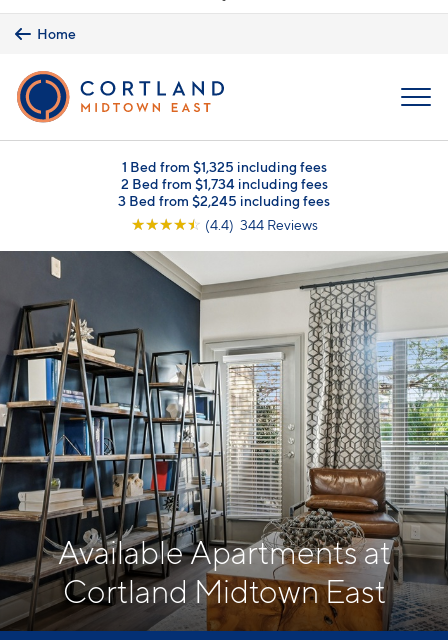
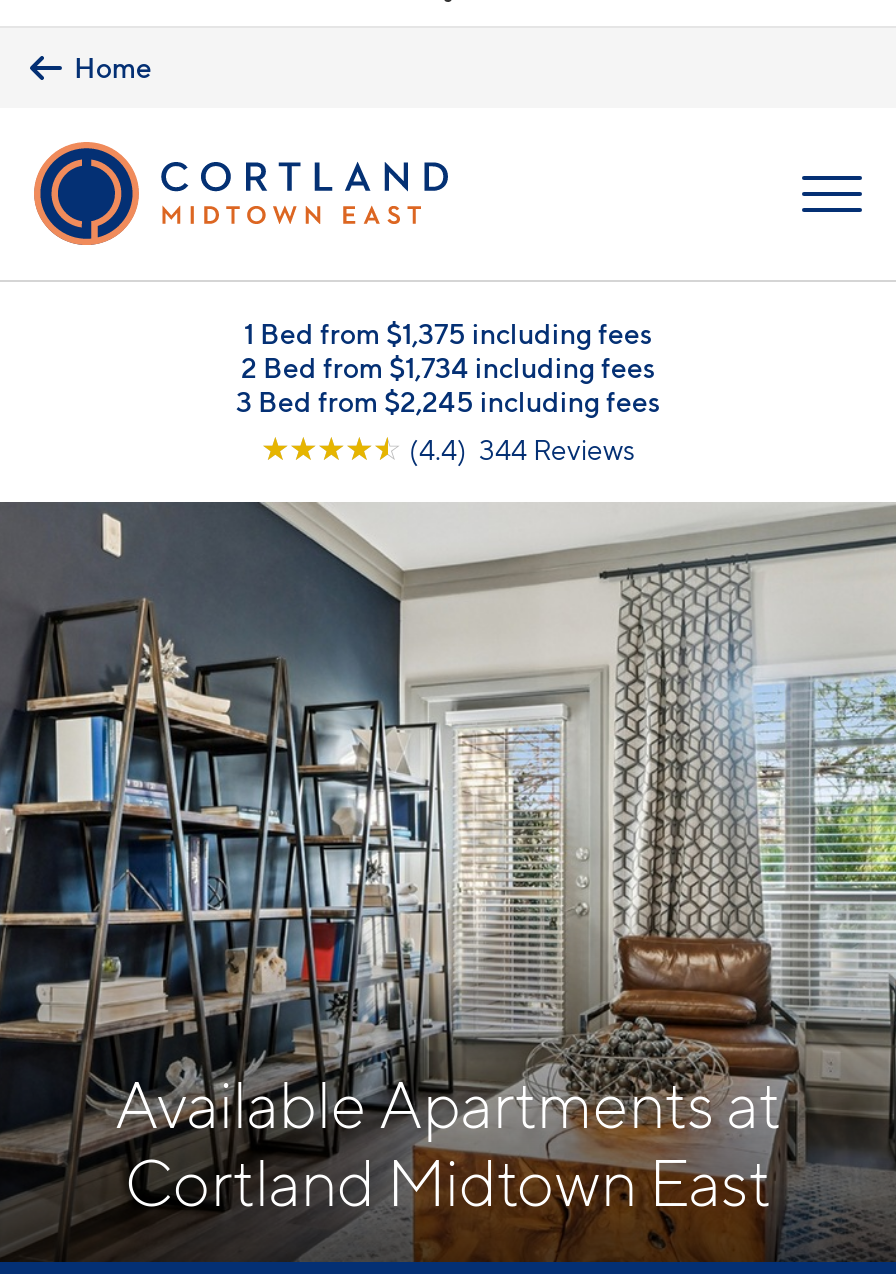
- 1 Bed from $1,325 including fees
+ 1 Bed from $1,375 including fees
